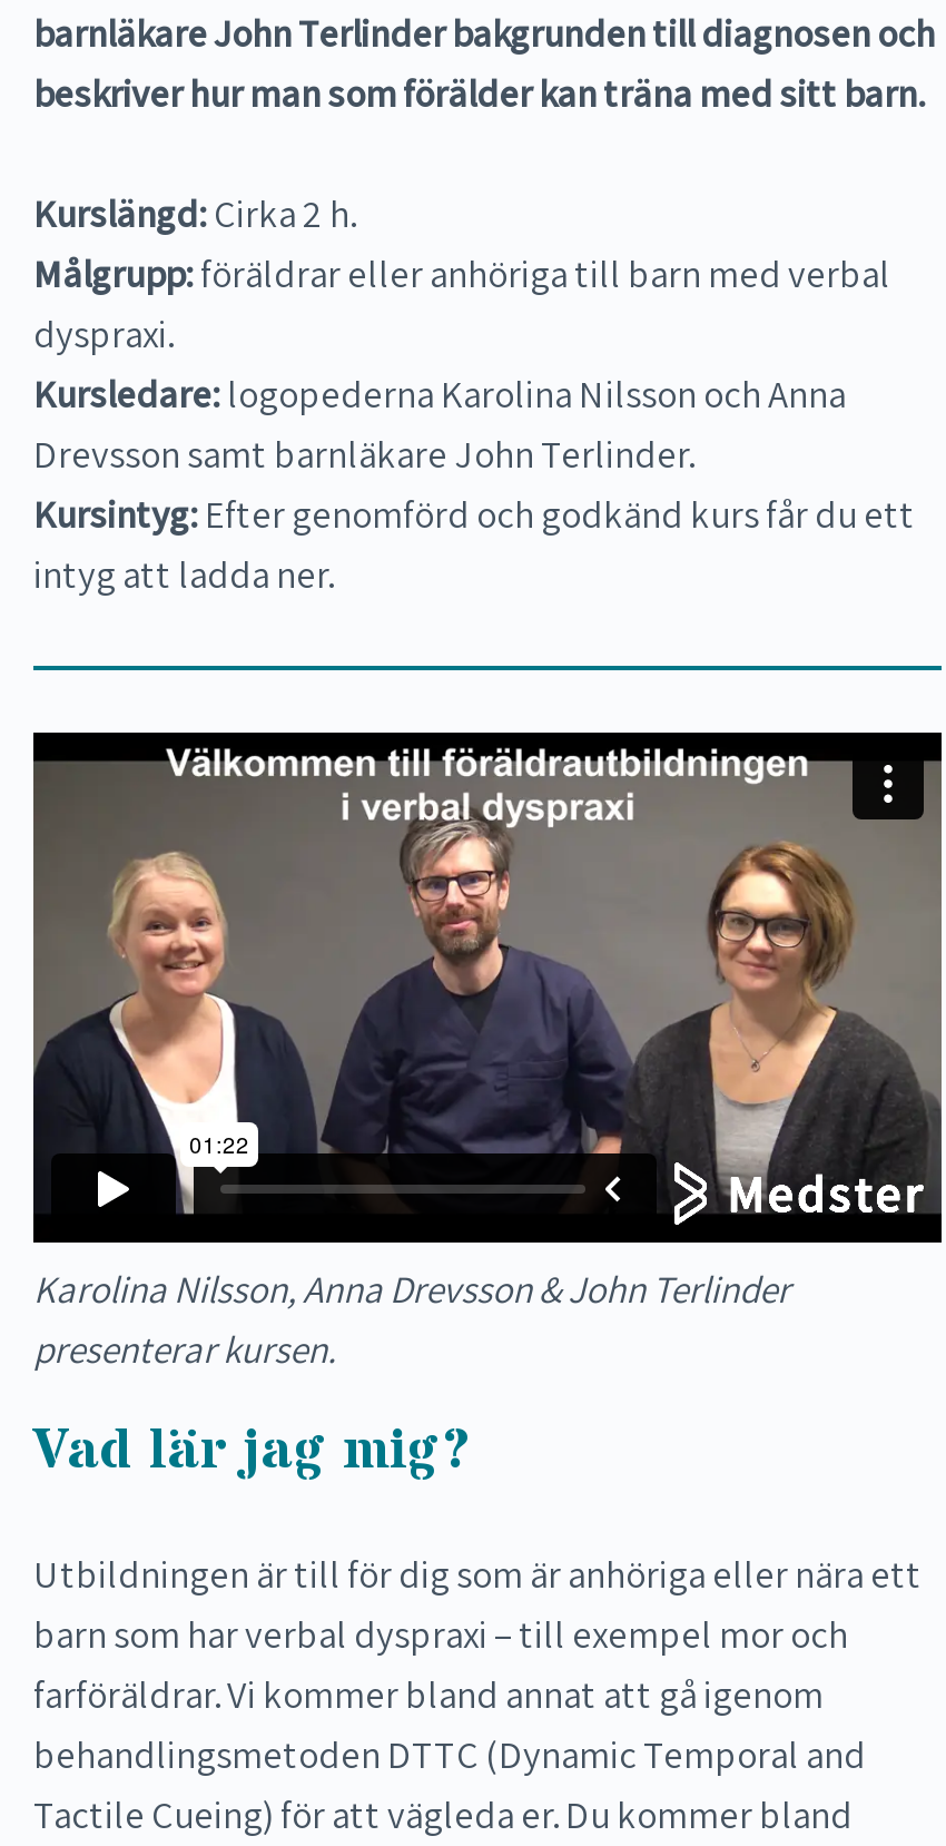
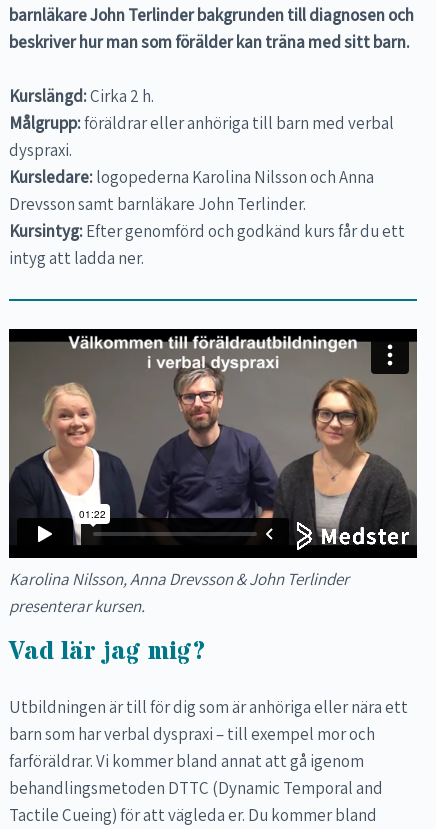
- [image]
+ [image]
